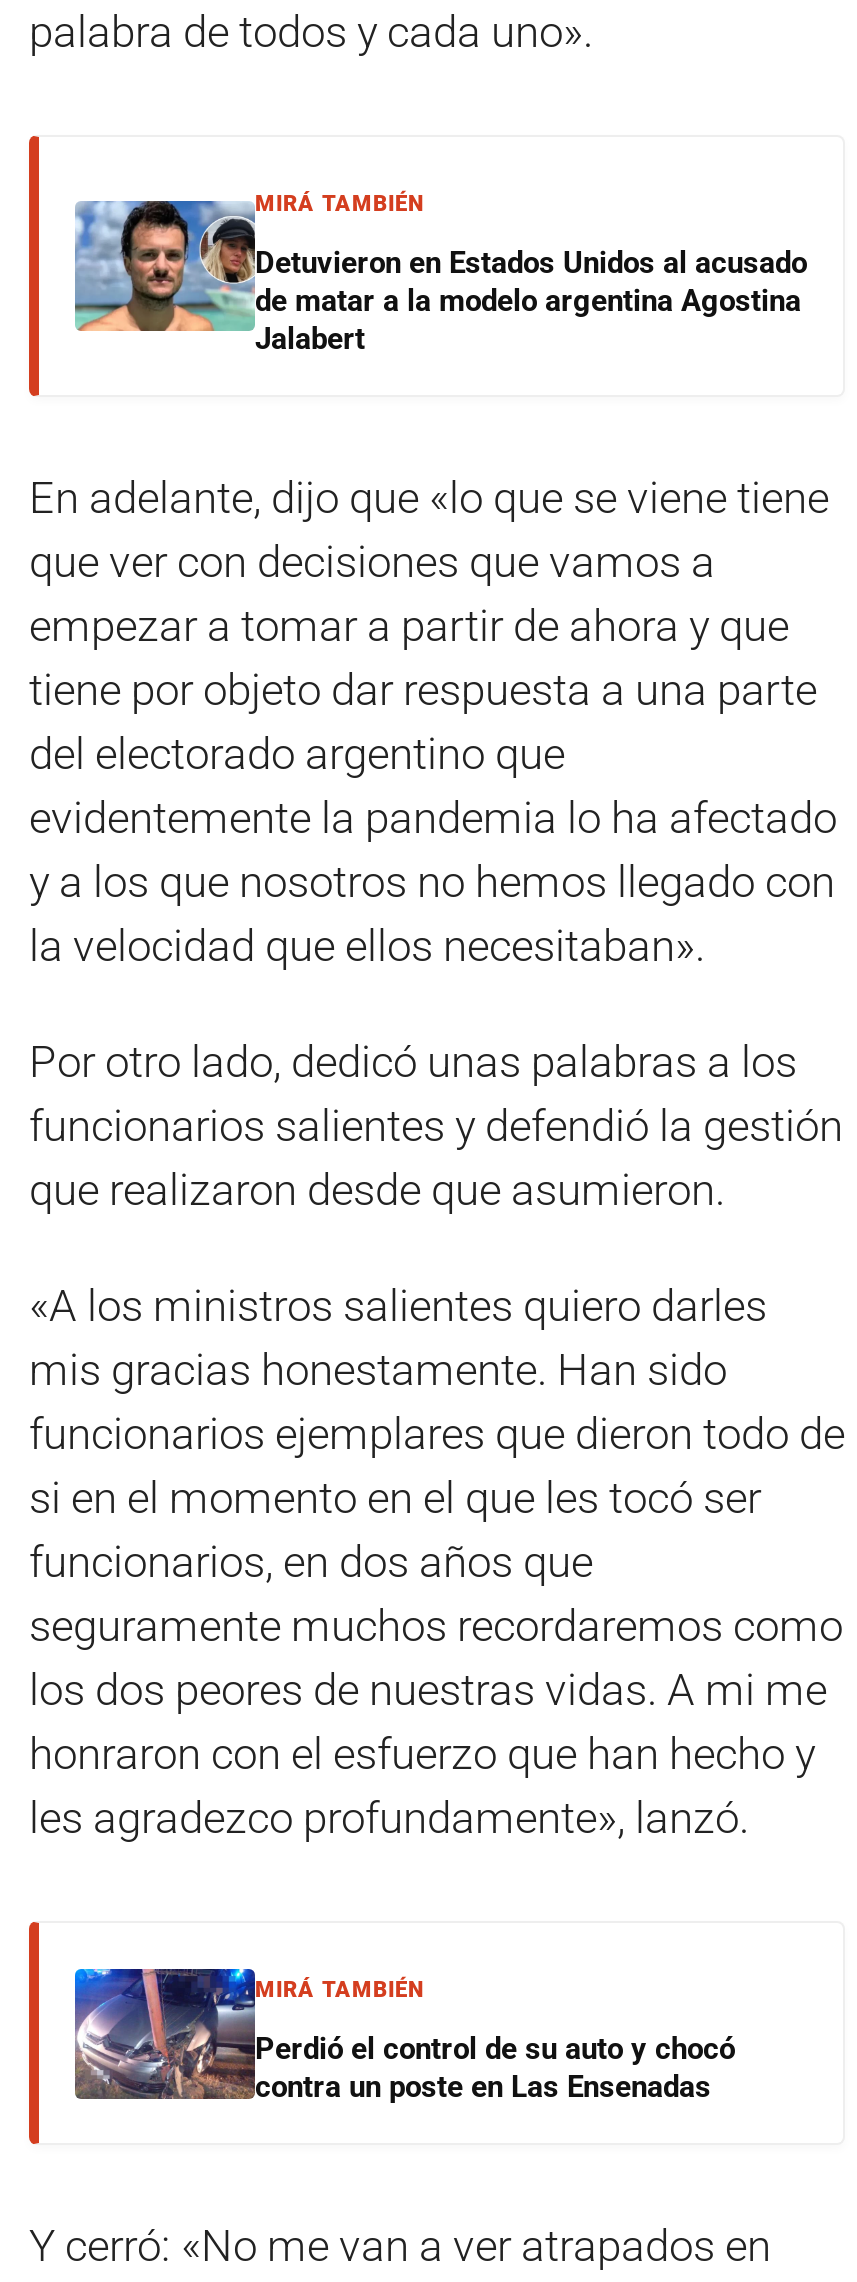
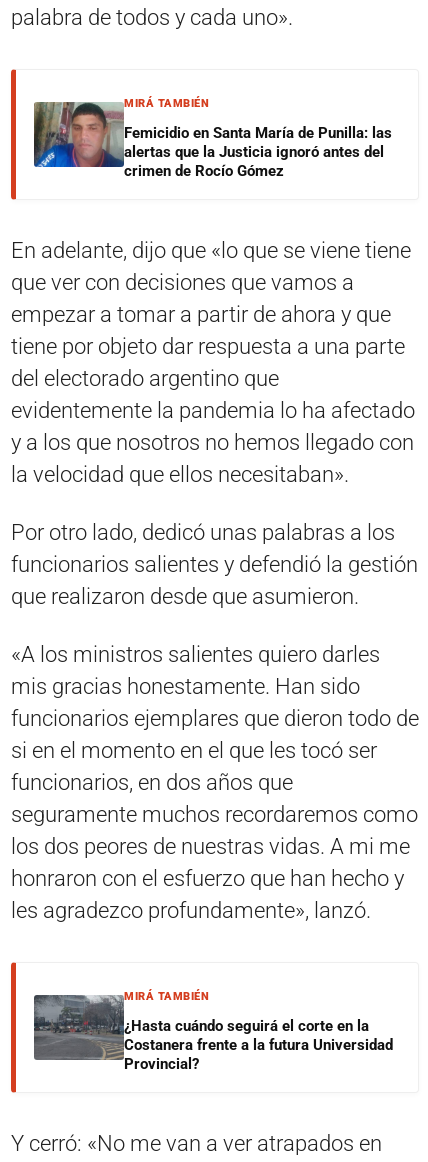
- [image]
- Detuvieron en Estados Unidos al acusado
- de matar a la modelo argentina Agostina
- Jalabert
+ [image]
+ Femicidio en Santa María de Punilla: las
+ alertas que la Justicia ignoró antes del
+ crimen de Rocío Gómez

- [image]
- Perdió el control de su auto y chocó
- contra un poste en Las Ensenadas
+ [image]
+ ¿Hasta cuándo seguirá el corte en la
+ Costanera frente a la futura Universidad
+ Provincial?
